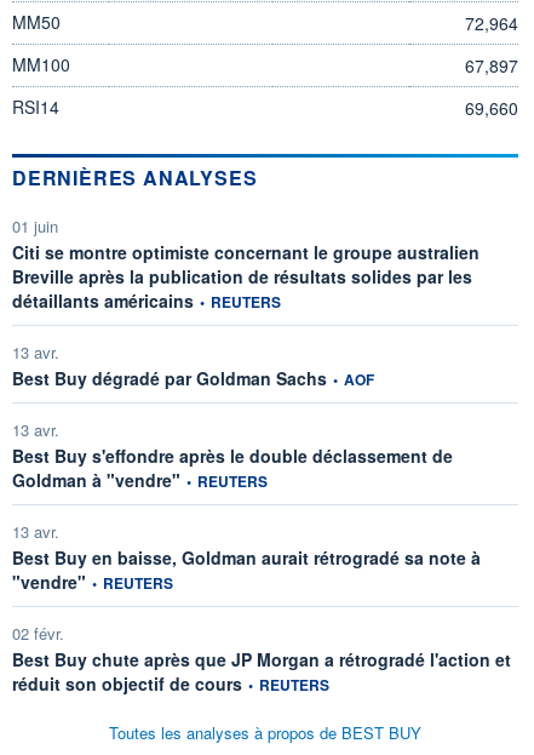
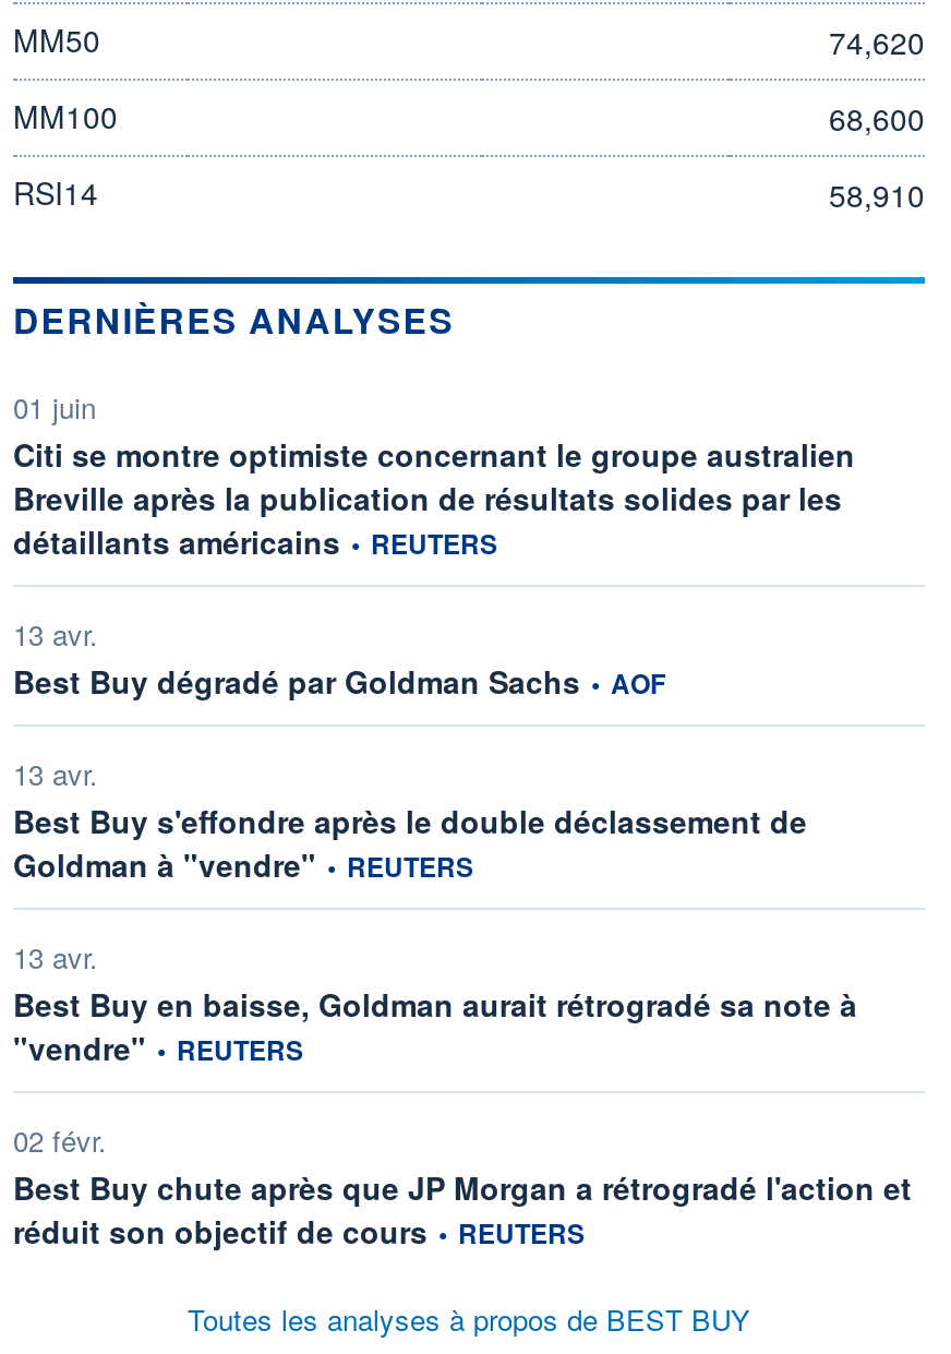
- 72,964
+ 74,620

- 67,897
+ 68,600

- 69,660
+ 58,910
